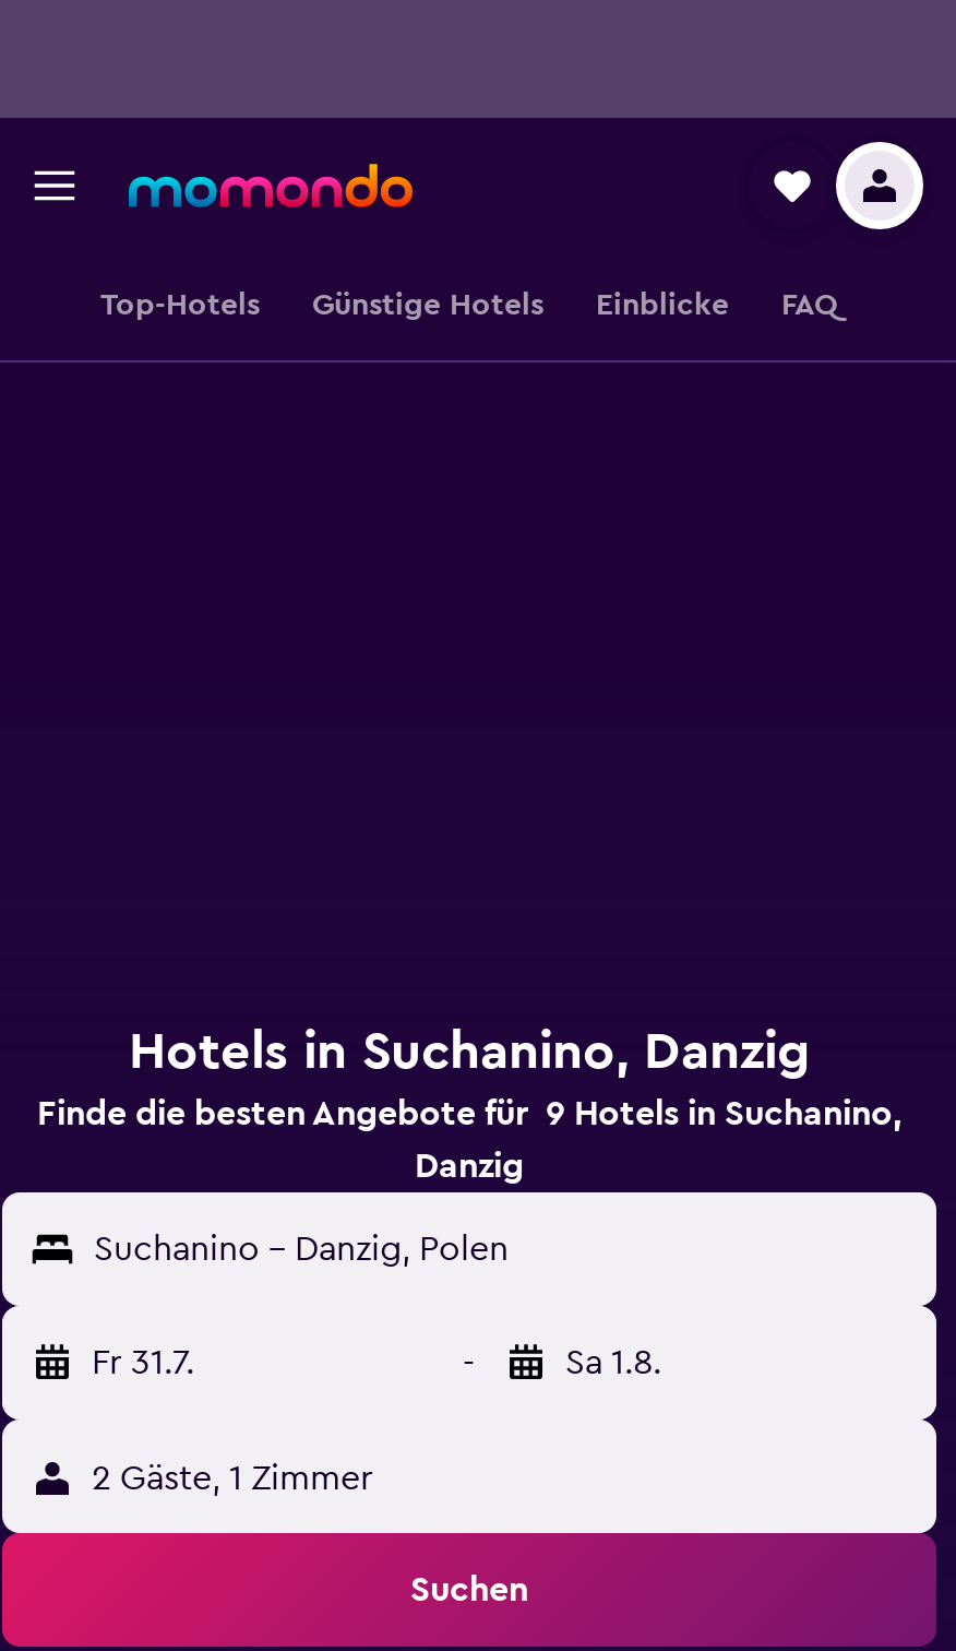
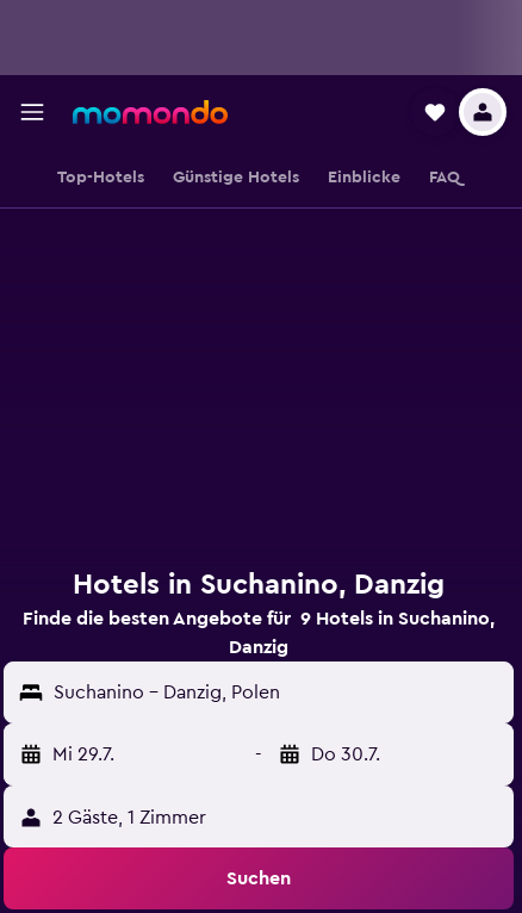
- Fr 31.7.
+ Mi 29.7.

- Sa 1.8.
+ Do 30.7.
